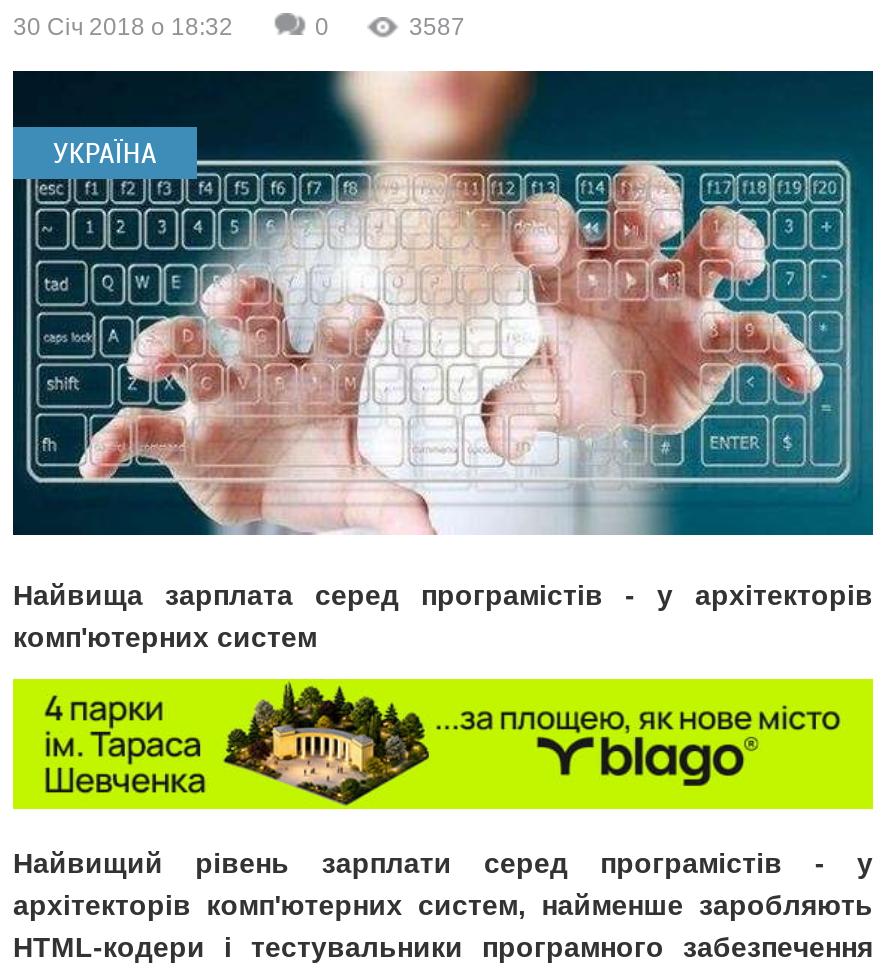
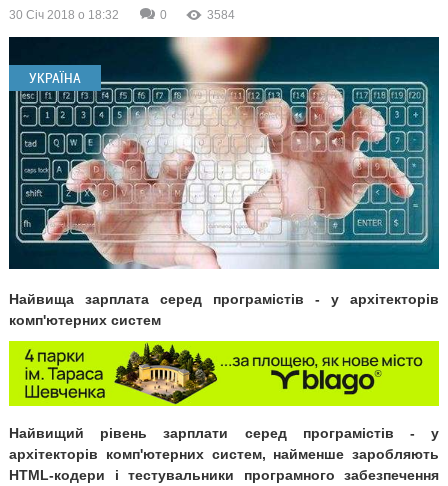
- 3587
+ 3584
